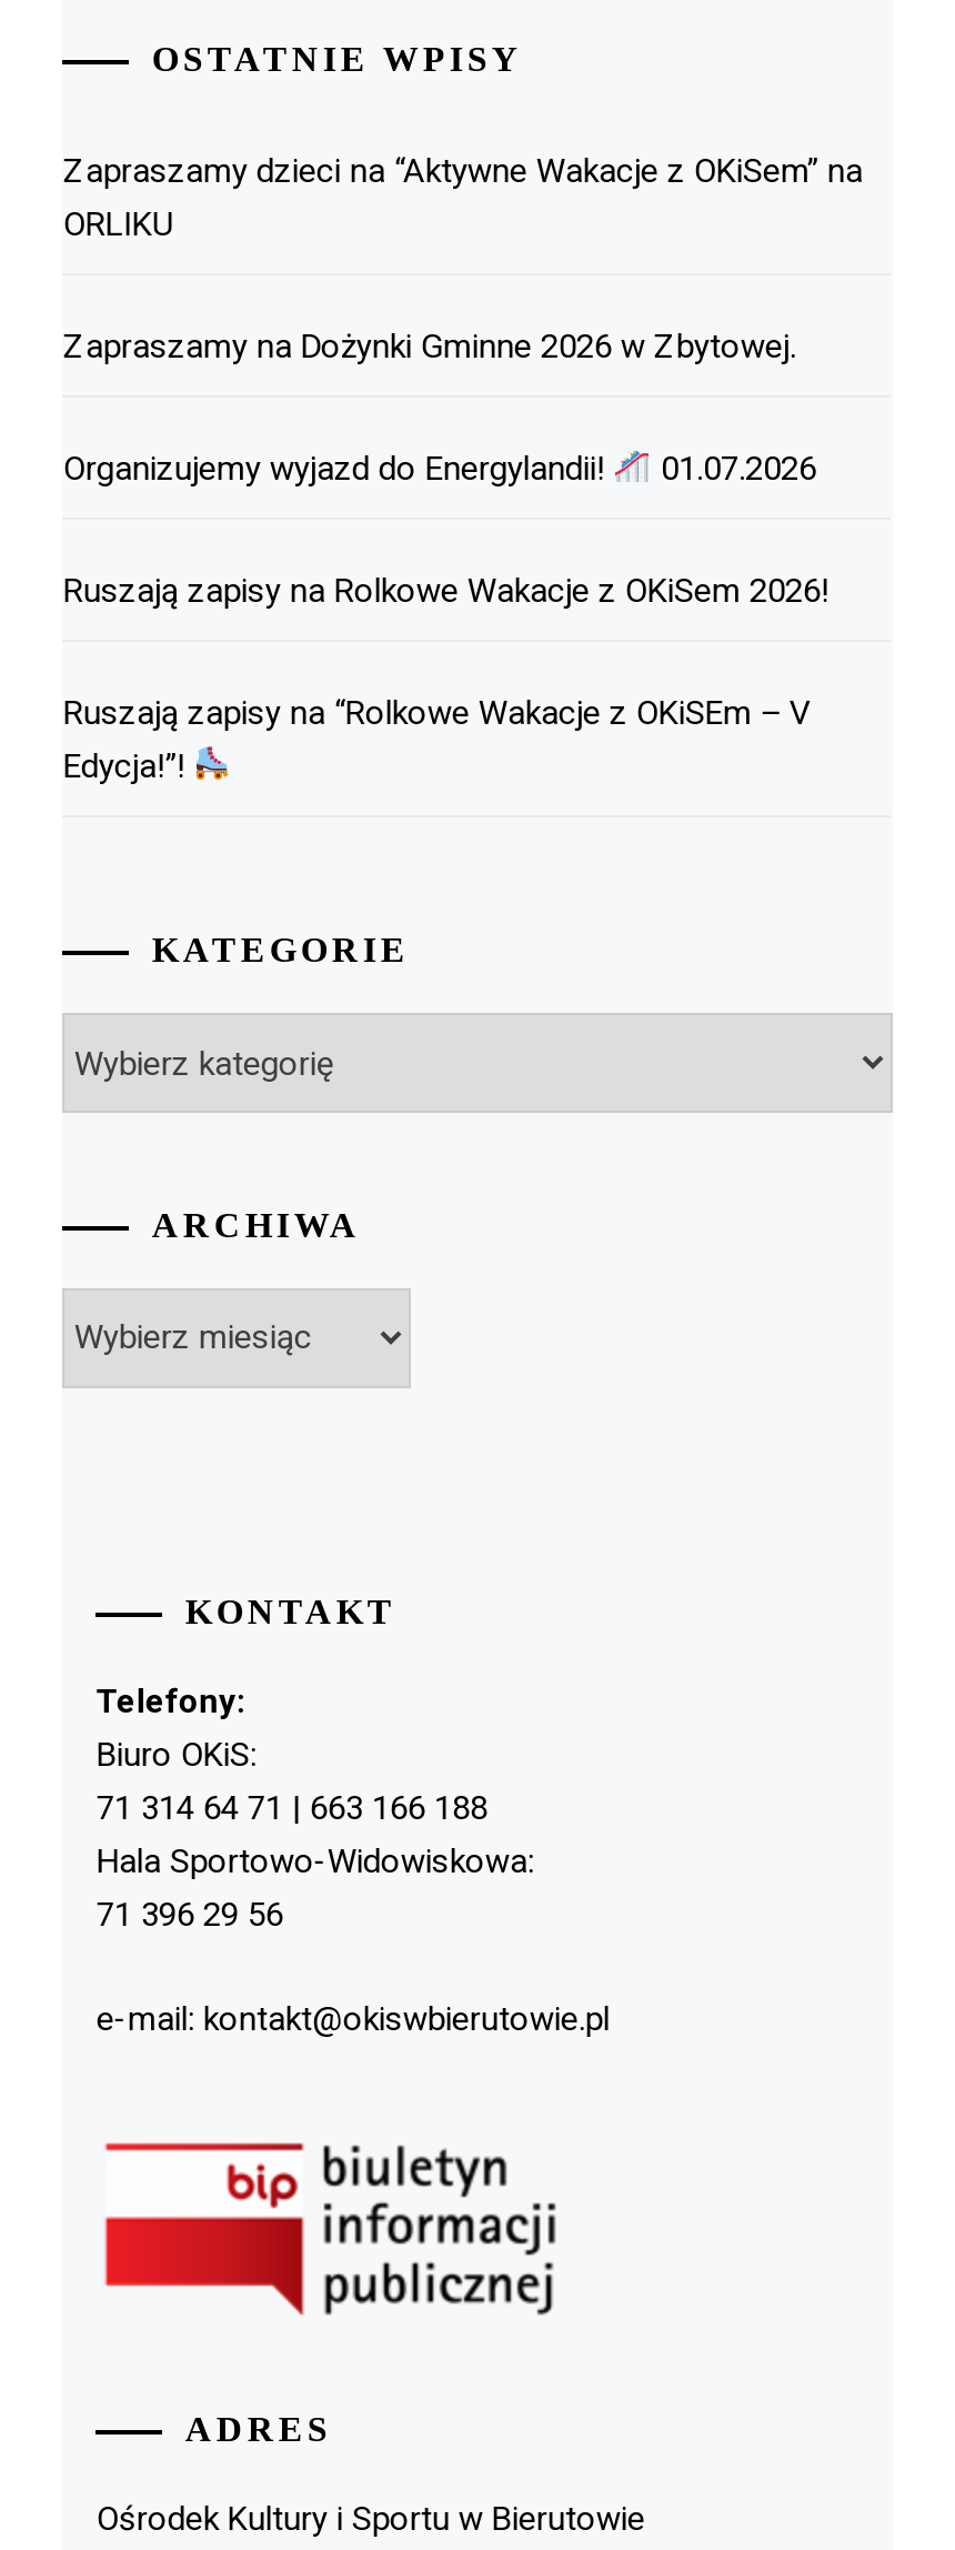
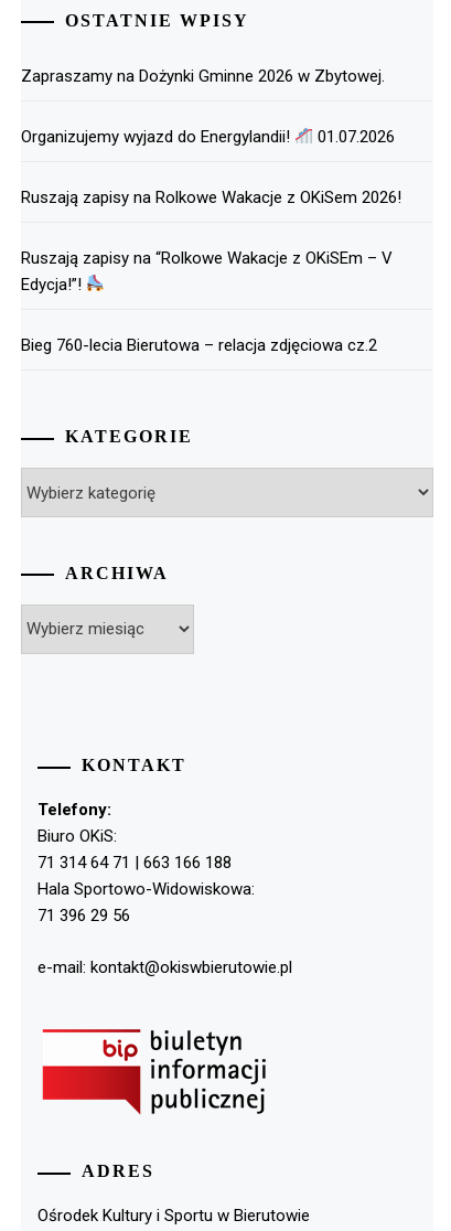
- Zapraszamy dzieci na “Aktywne Wakacje z OKiSem” na
- ORLIKU

moved up: Zapraszamy na Dożynki Gminne 2026 w Zbytowej. | Organizujemy wyjazd do Energylandii! | 01.07.2026 | Ruszają zapisy na Rolkowe Wakacje z OKiSem 2026! | Ruszają zapisy na “Rolkowe Wakacje z OKiSEm – V | Edycja!”!

+ Bieg 760-lecia Bierutowa – relacja zdjęciowa cz.2
